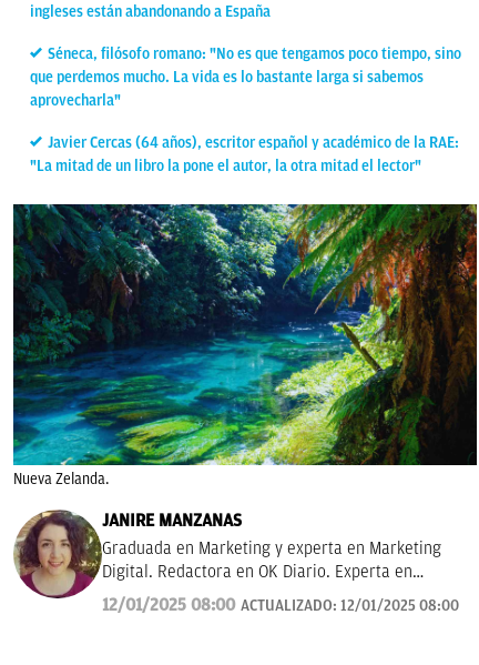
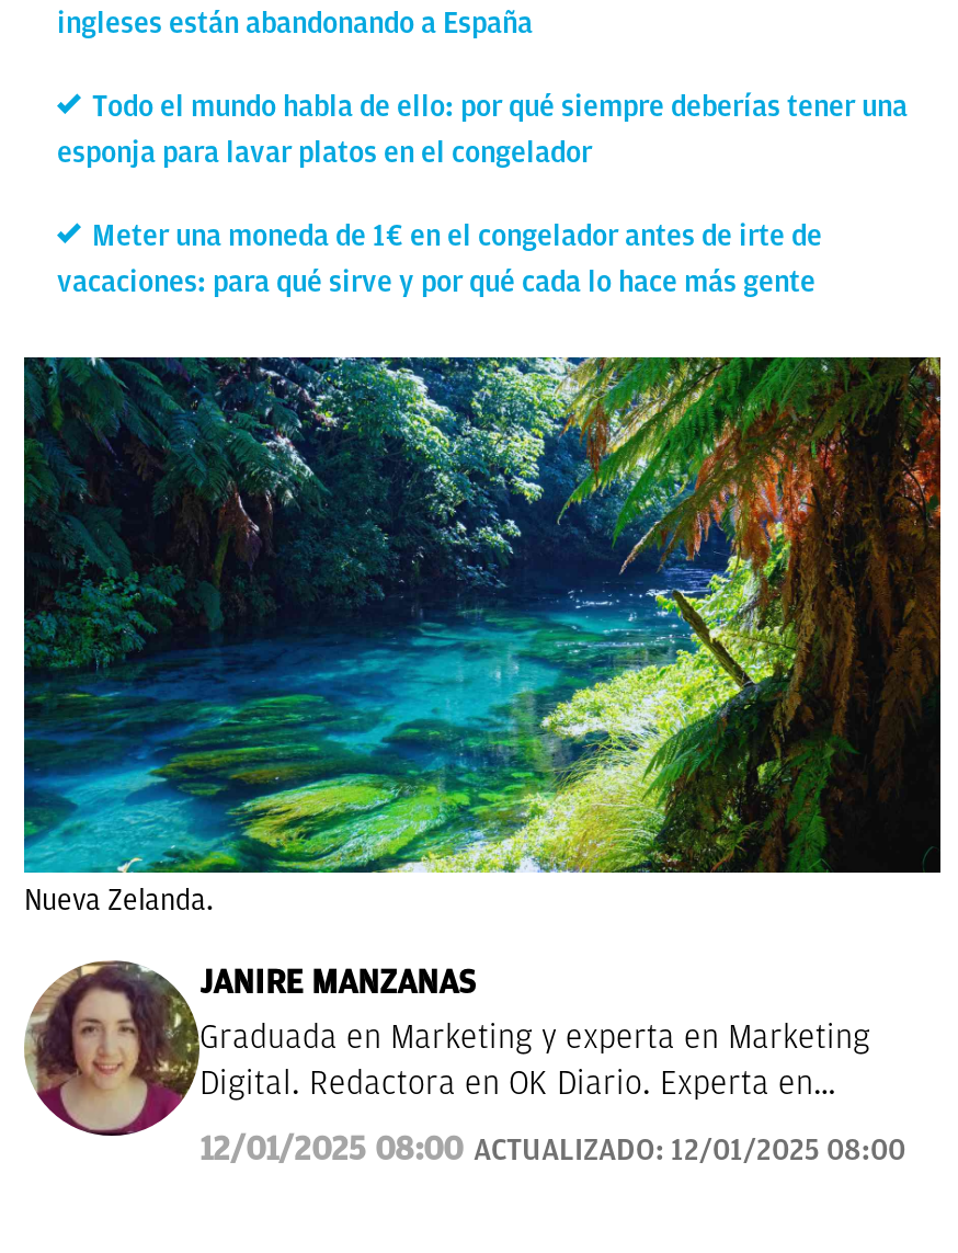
- Séneca, filósofo romano: "No es que tengamos poco tiempo, sino
- que perdemos mucho. La vida es lo bastante larga si sabemos
- aprovecharla"
+ Todo el mundo habla de ello: por qué siempre deberías tener una
+ esponja para lavar platos en el congelador

- Javier Cercas (64 años), escritor español y académico de la RAE:
- "La mitad de un libro la pone el autor, la otra mitad el lector"
+ Meter una moneda de 1€ en el congelador antes de irte de
+ vacaciones: para qué sirve y por qué cada lo hace más gente
